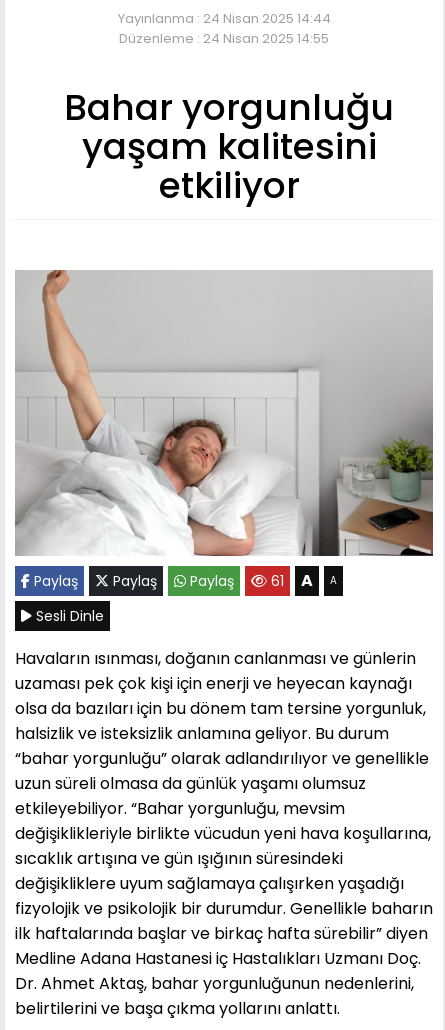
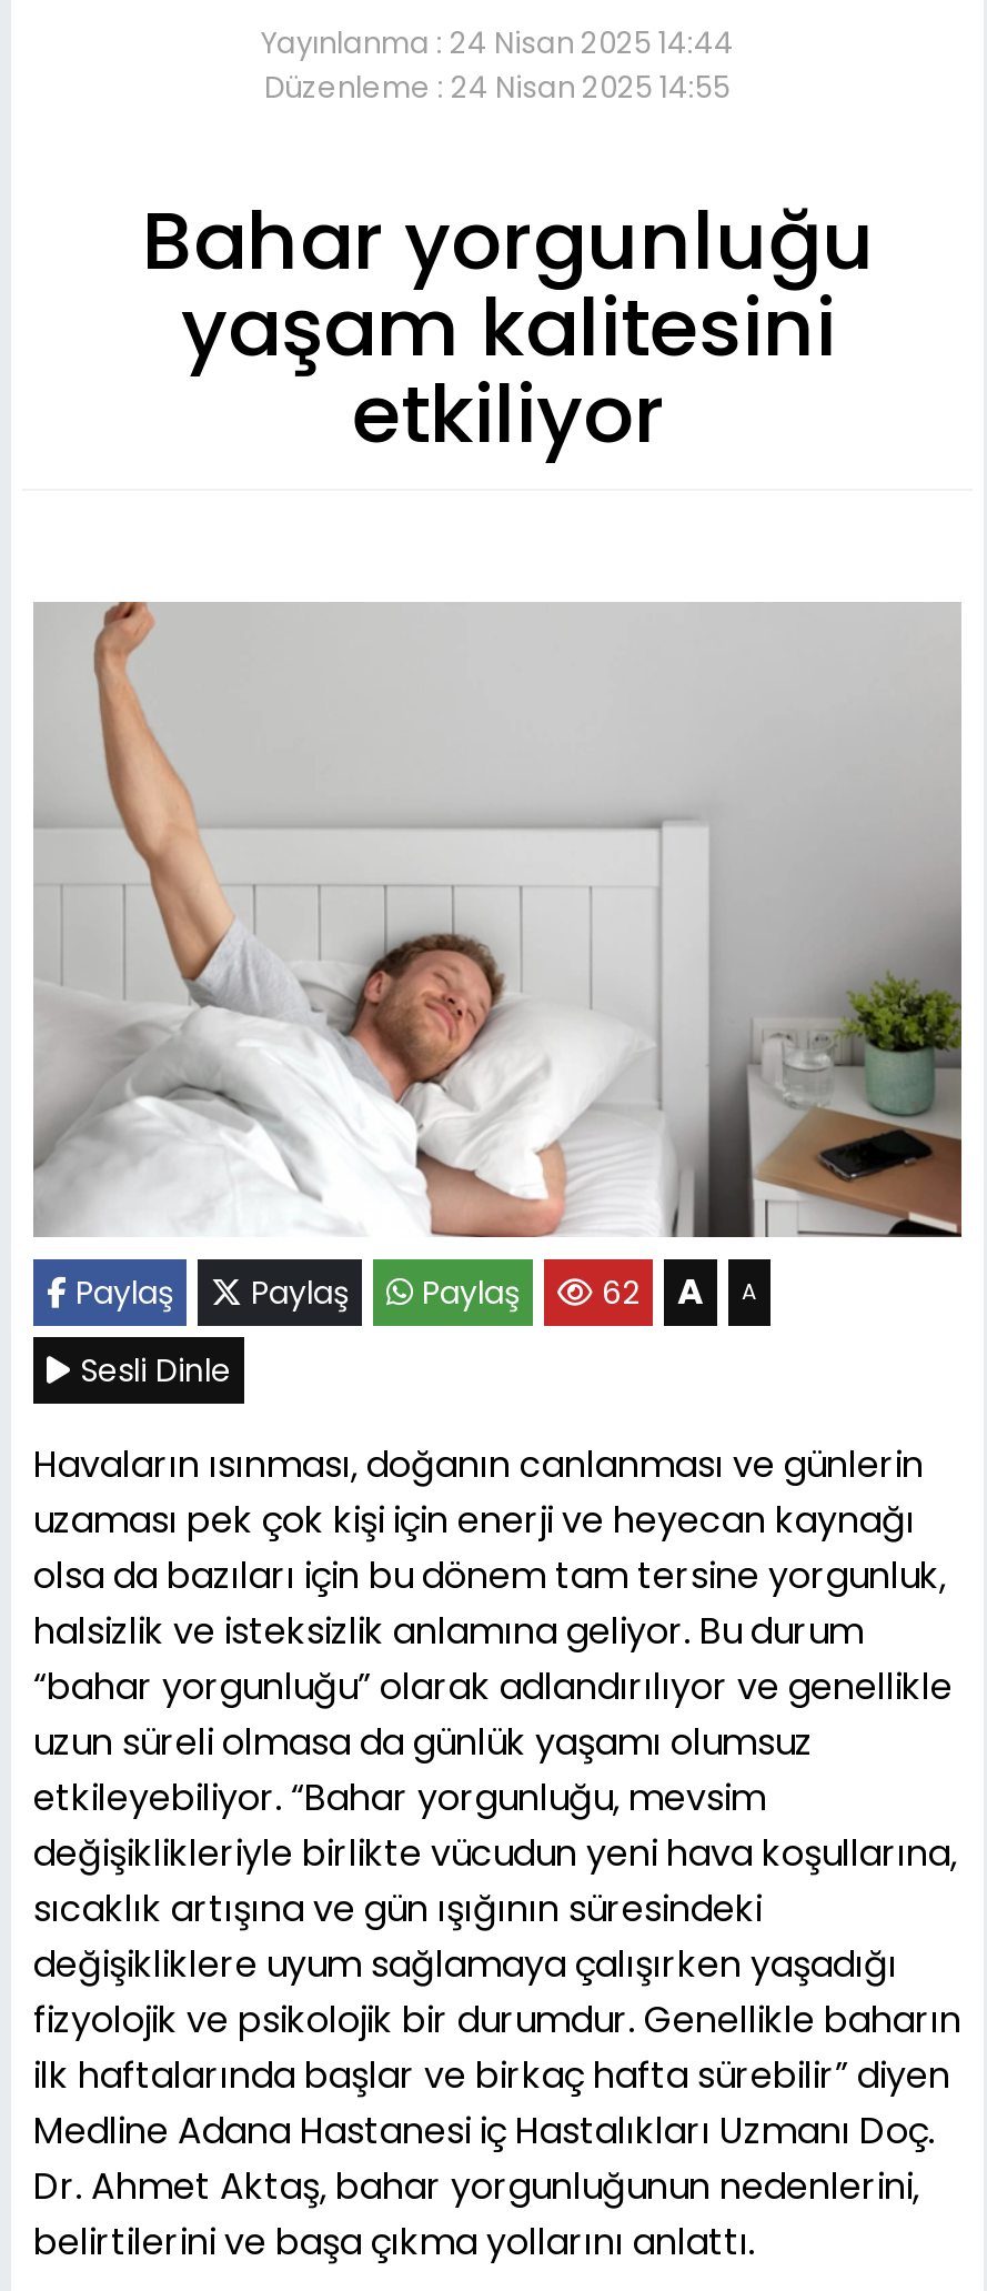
- Paylaş Paylaş Paylaş 61 A A
+ Paylaş Paylaş Paylaş 62 A A
